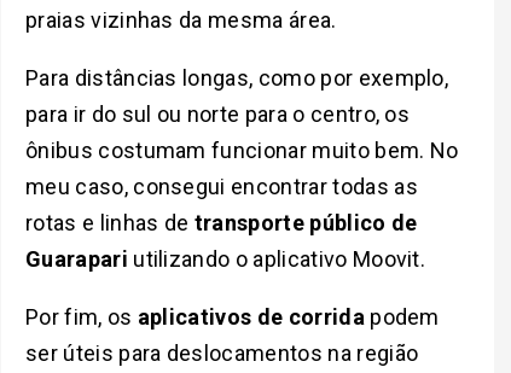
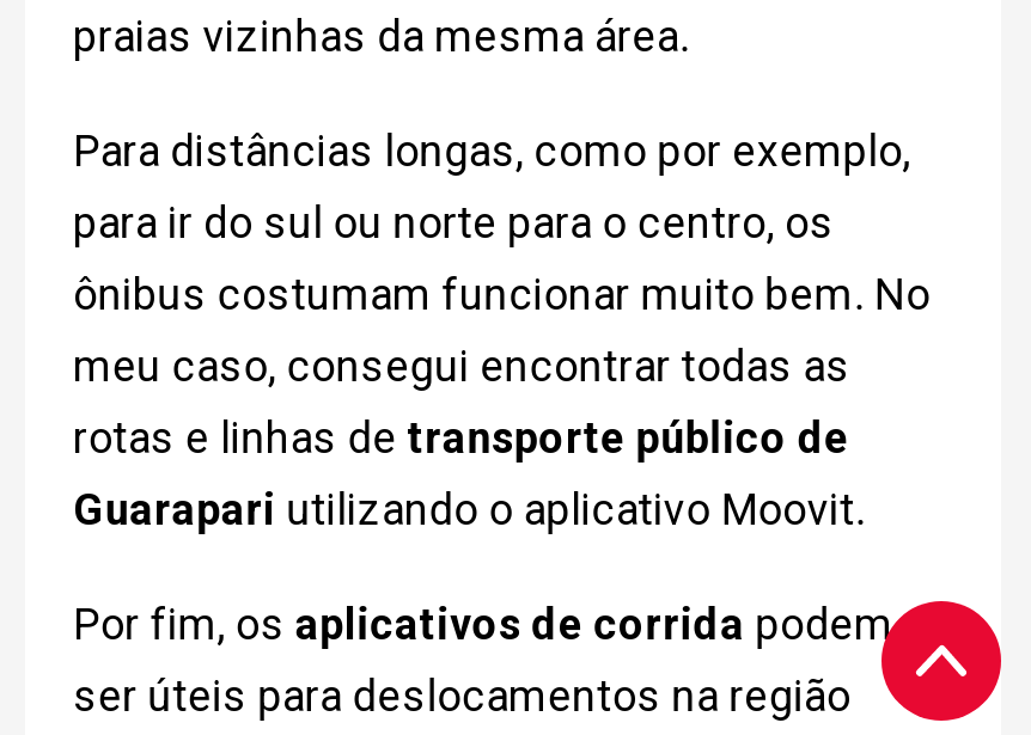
+ [image]
